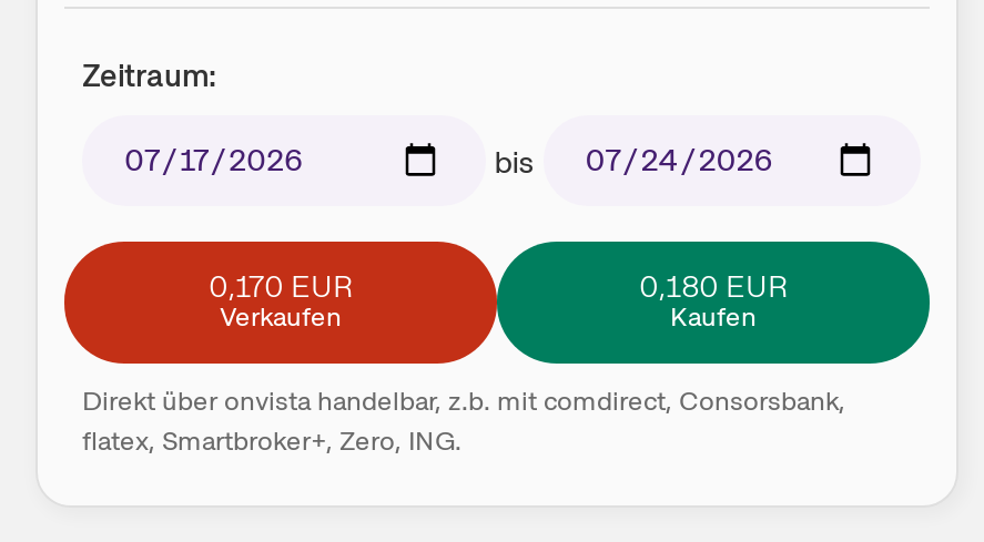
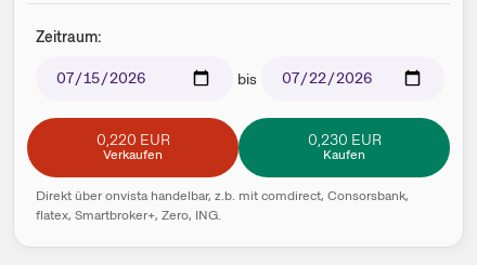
- 0,170 EUR
+ 0,220 EUR

- 0,180 EUR
+ 0,230 EUR
